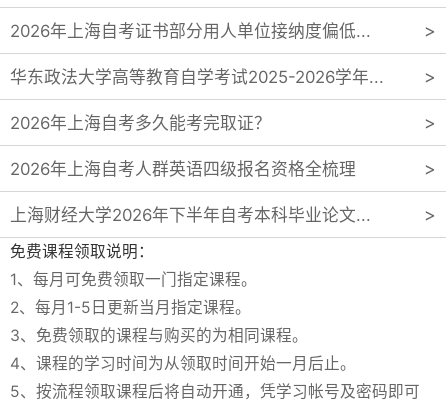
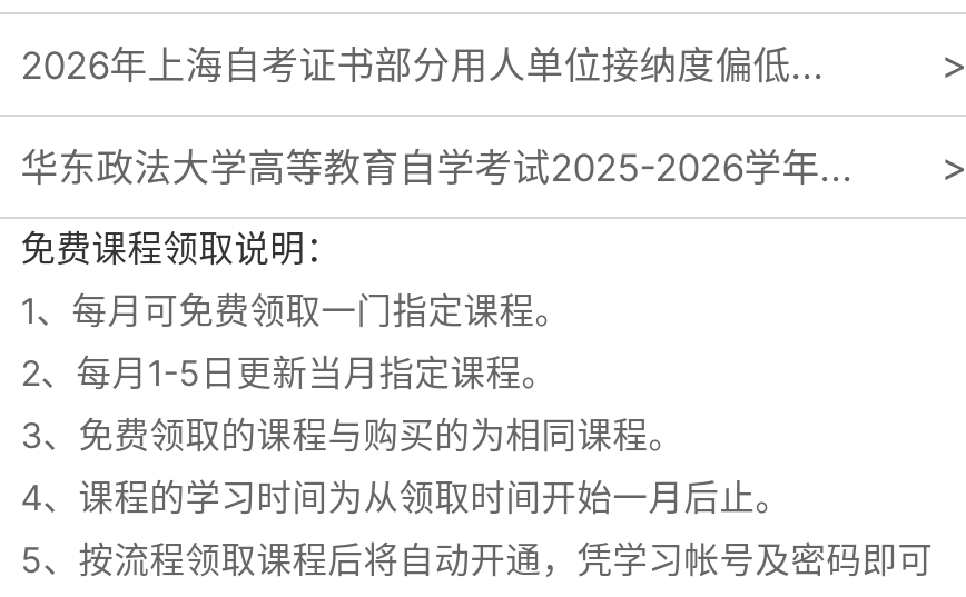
- 2026年上海自考多久能考完取证？
- 2026年上海自考人群英语四级报名资格全梳理
- 上海财经大学2026年下半年自考本科毕业论文...
